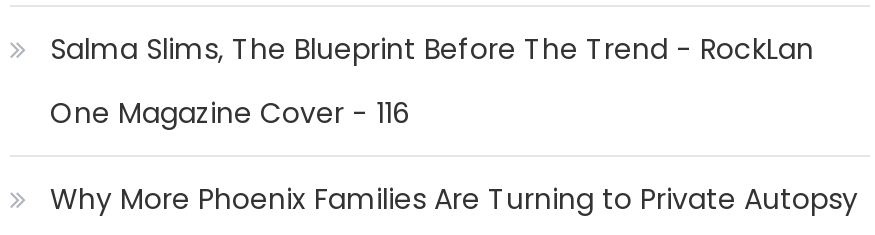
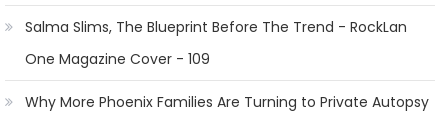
- One Magazine Cover - 116
+ One Magazine Cover - 109
